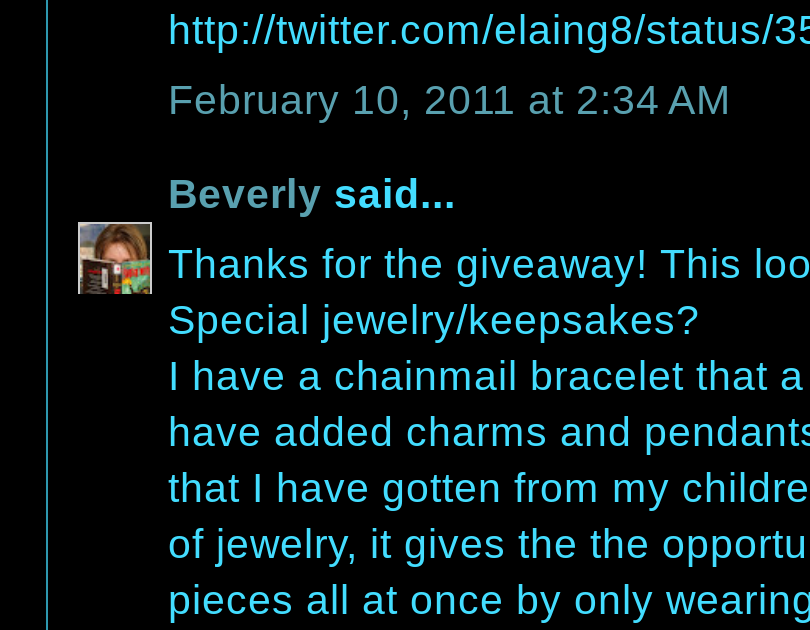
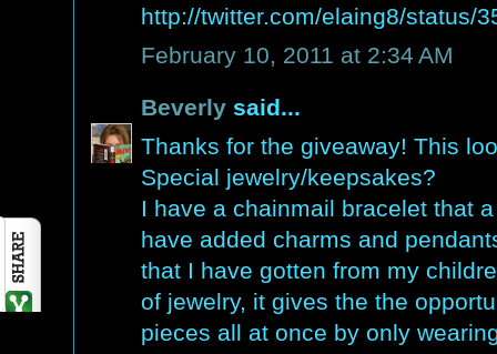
+ [image]
